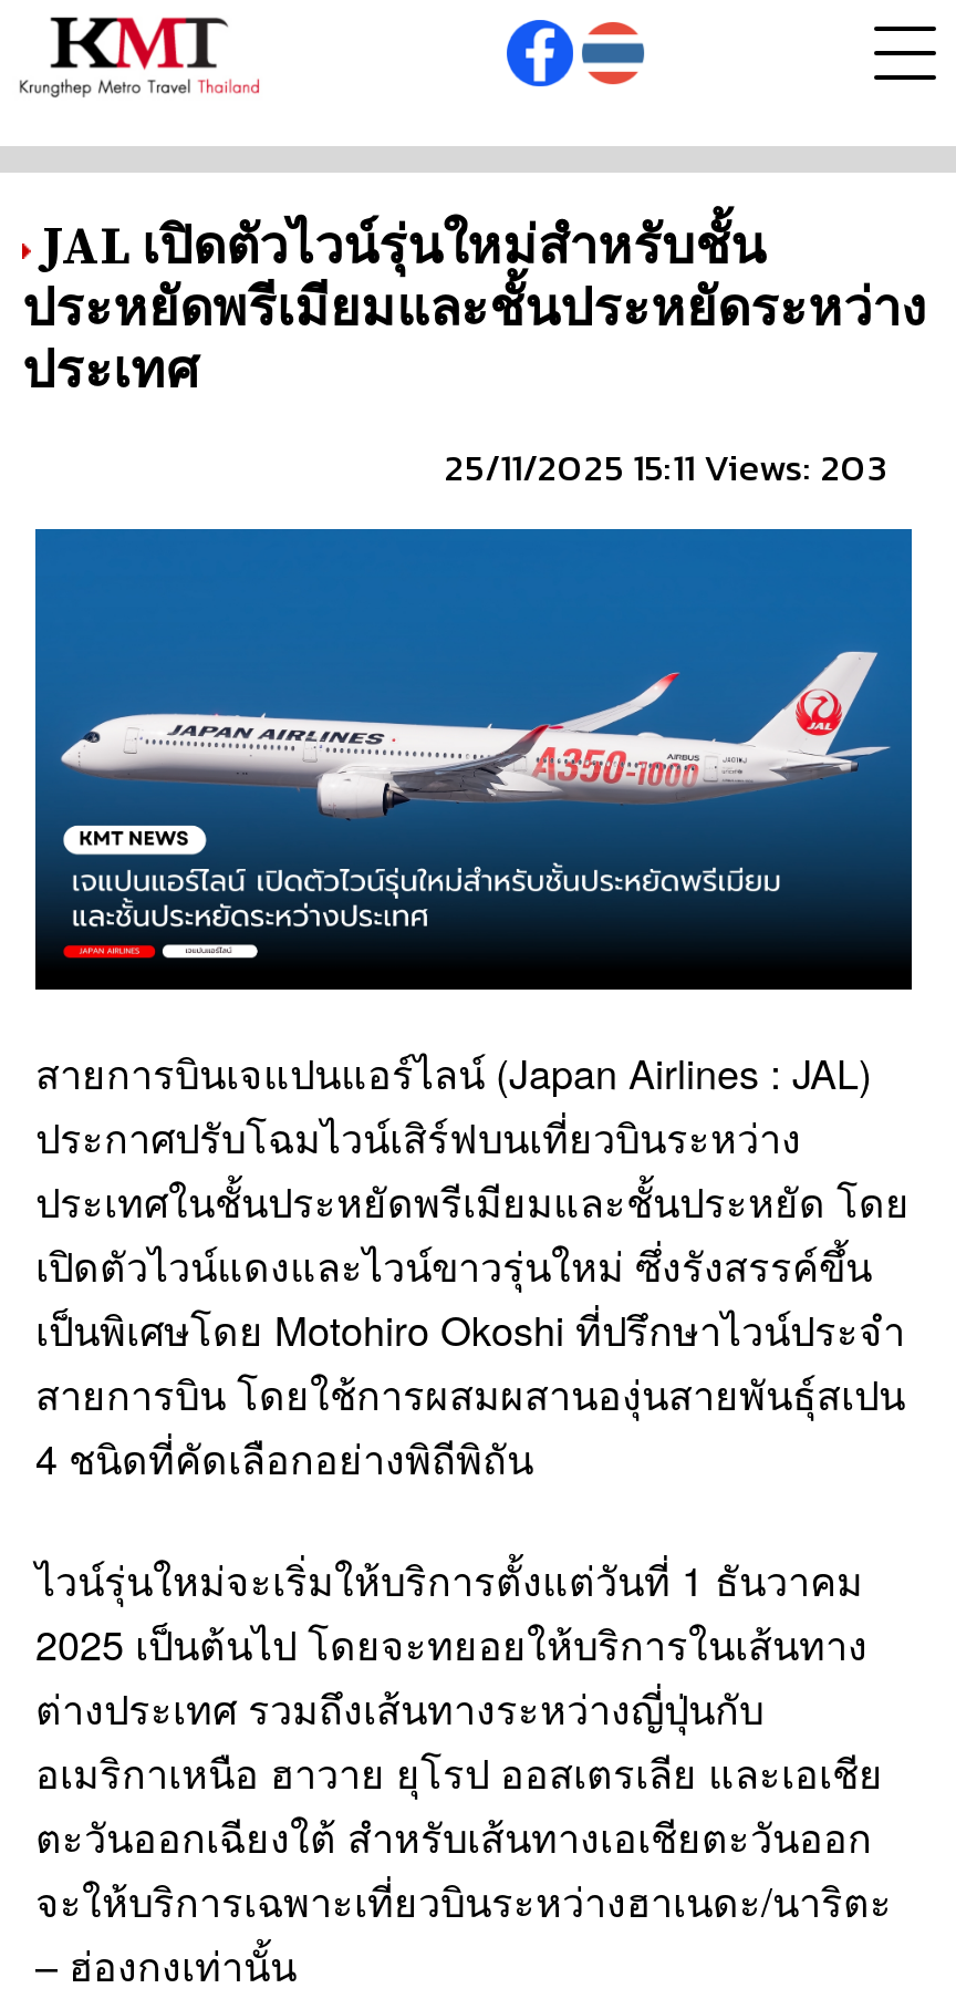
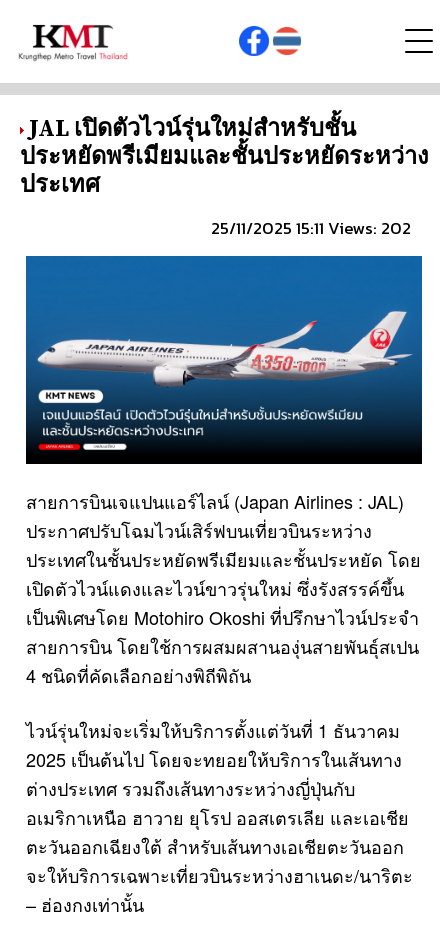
- 25/11/2025 15:11 Views: 203
+ 25/11/2025 15:11 Views: 202
